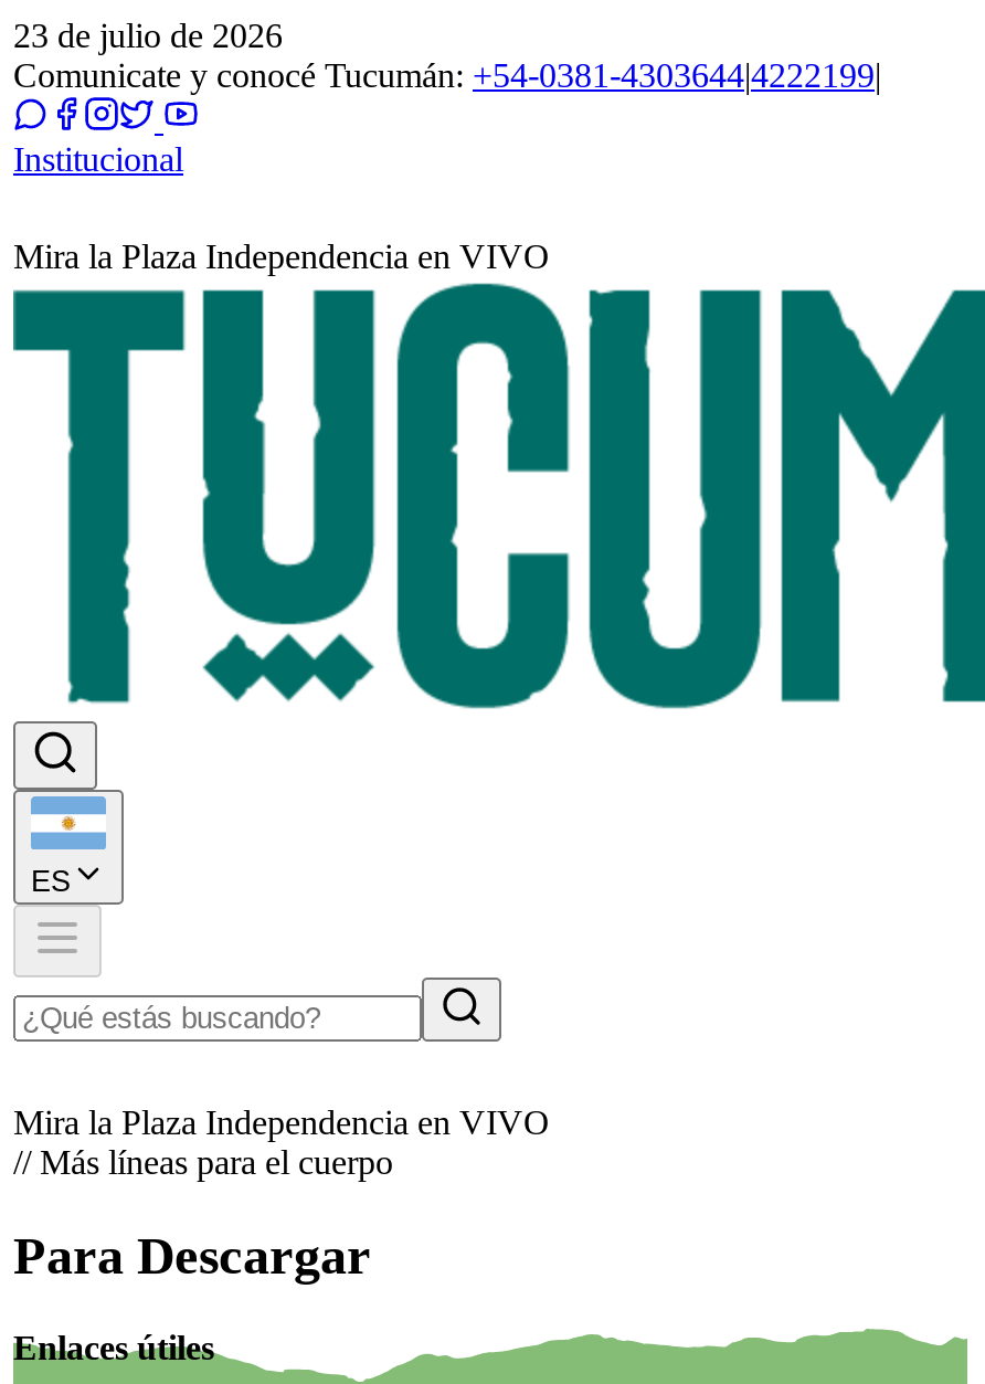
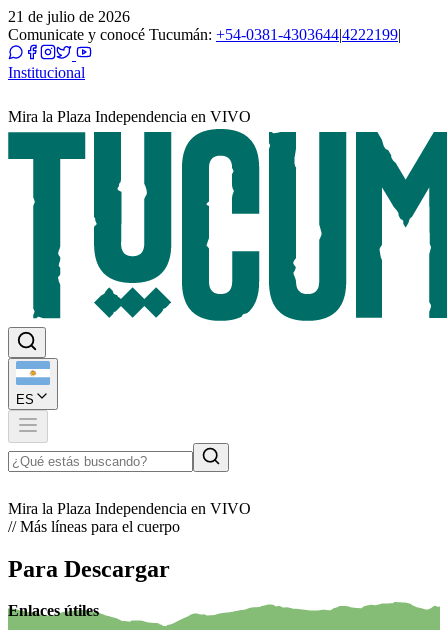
- 23 de julio de 2026
+ 21 de julio de 2026
